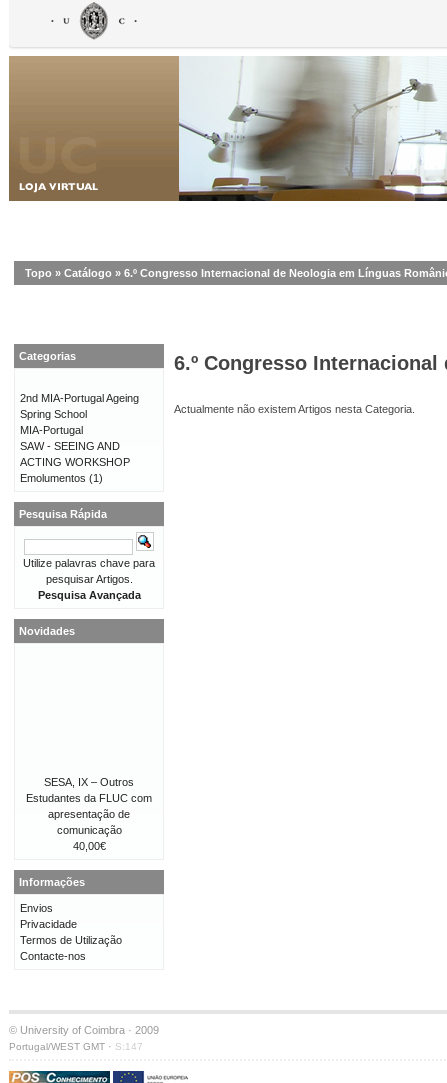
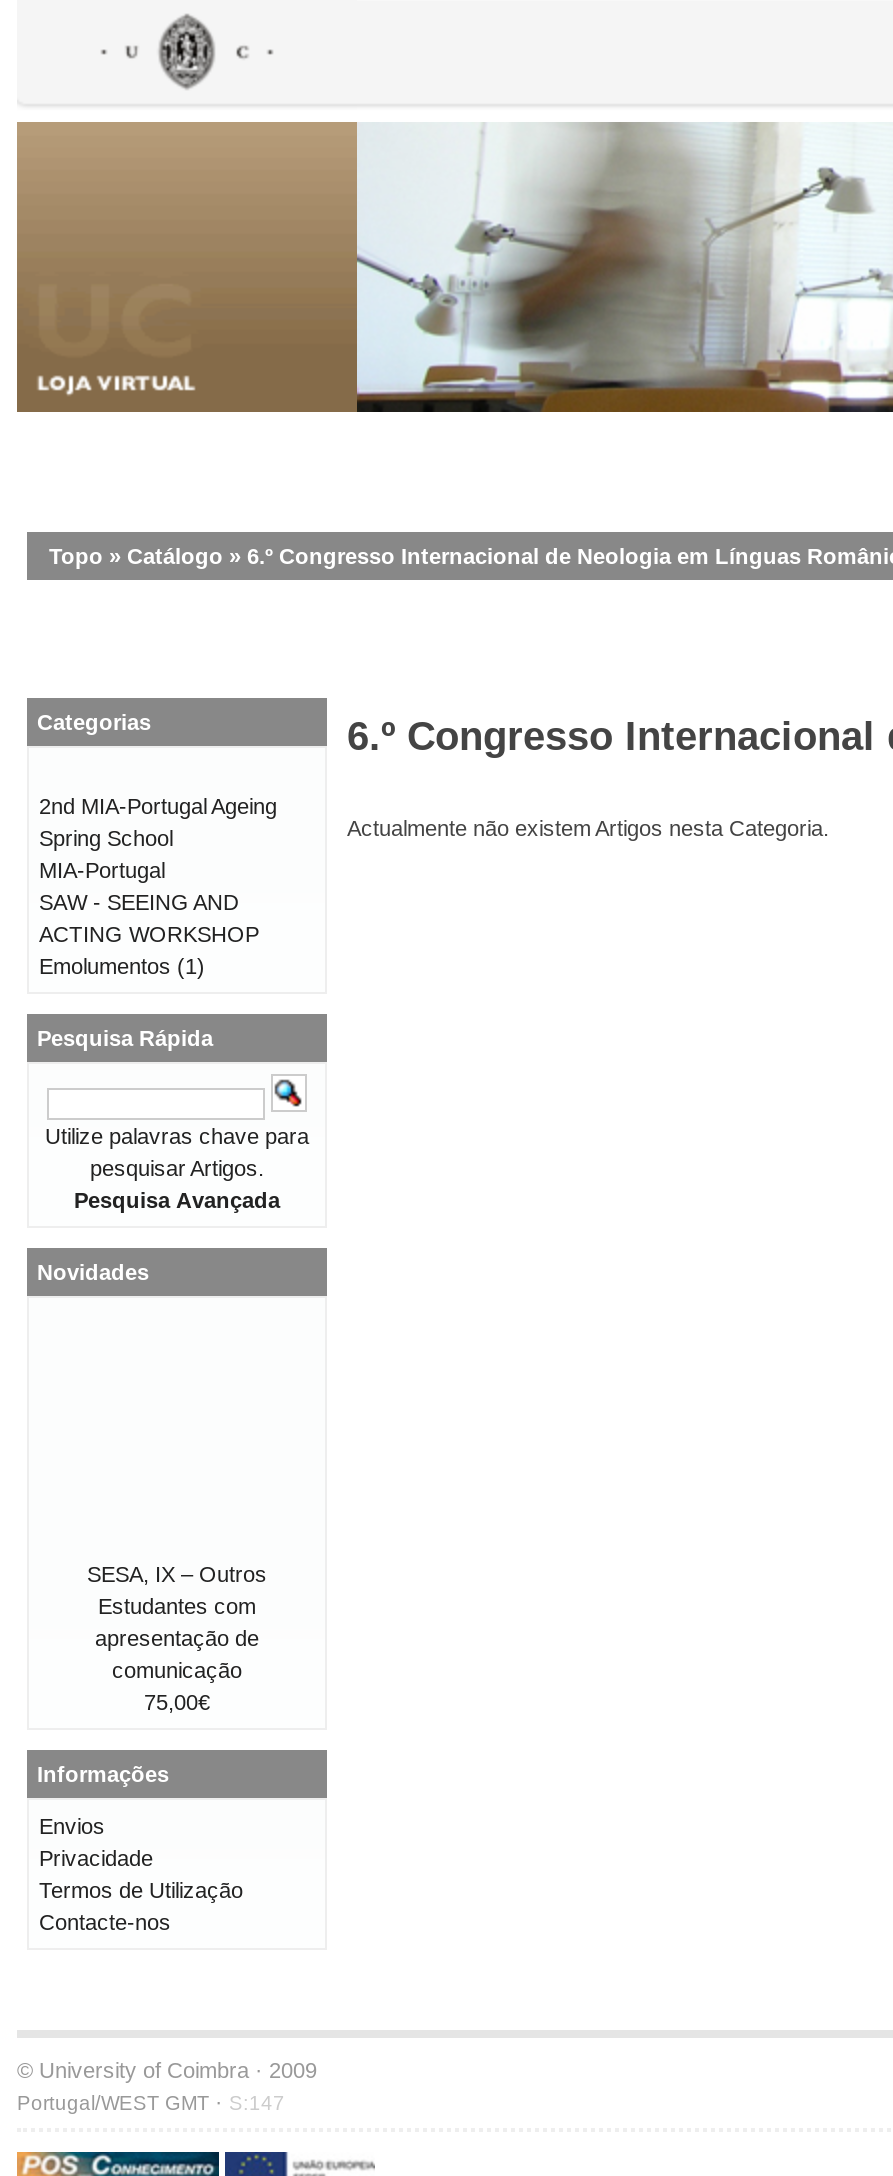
- Estudantes da FLUC com
+ Estudantes com

- 40,00€
+ 75,00€
